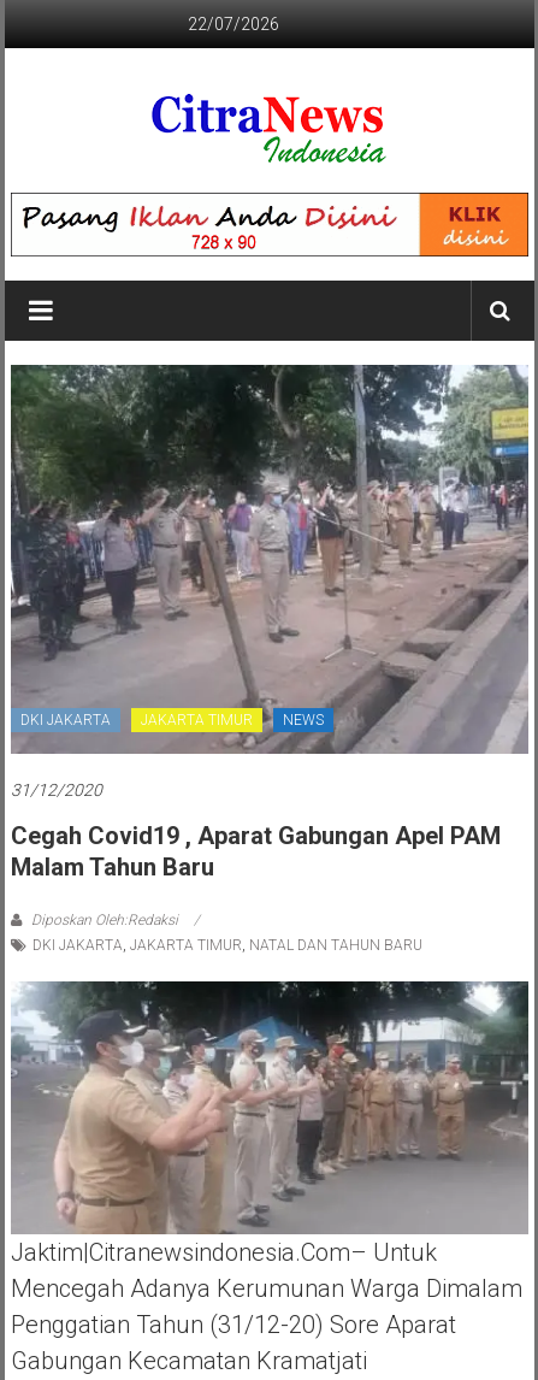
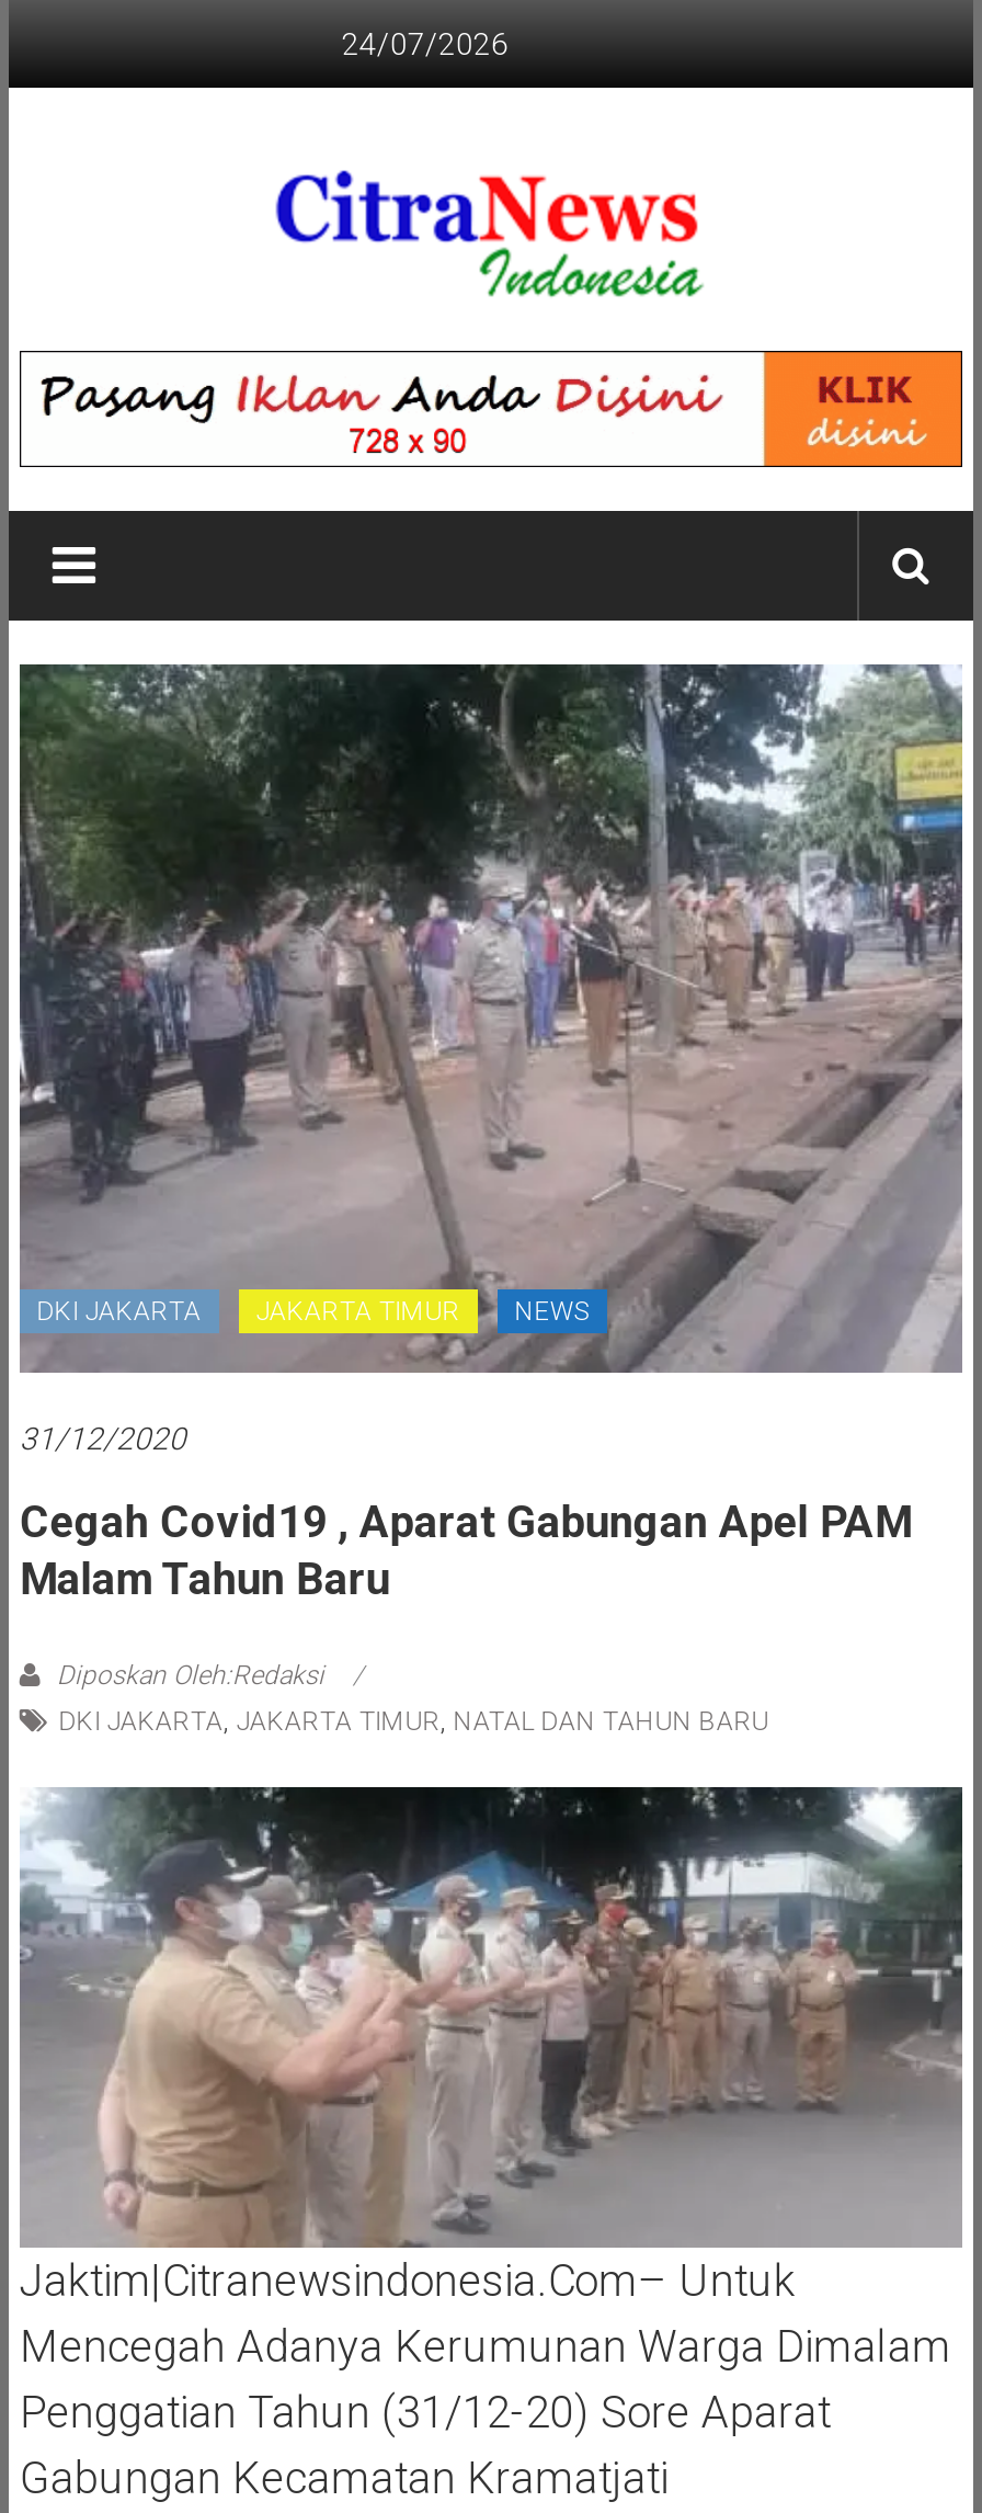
- 22/07/2026
+ 24/07/2026
